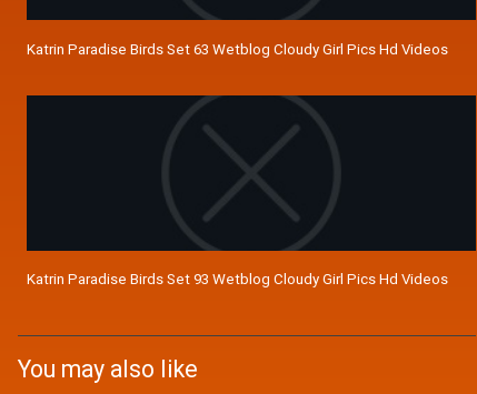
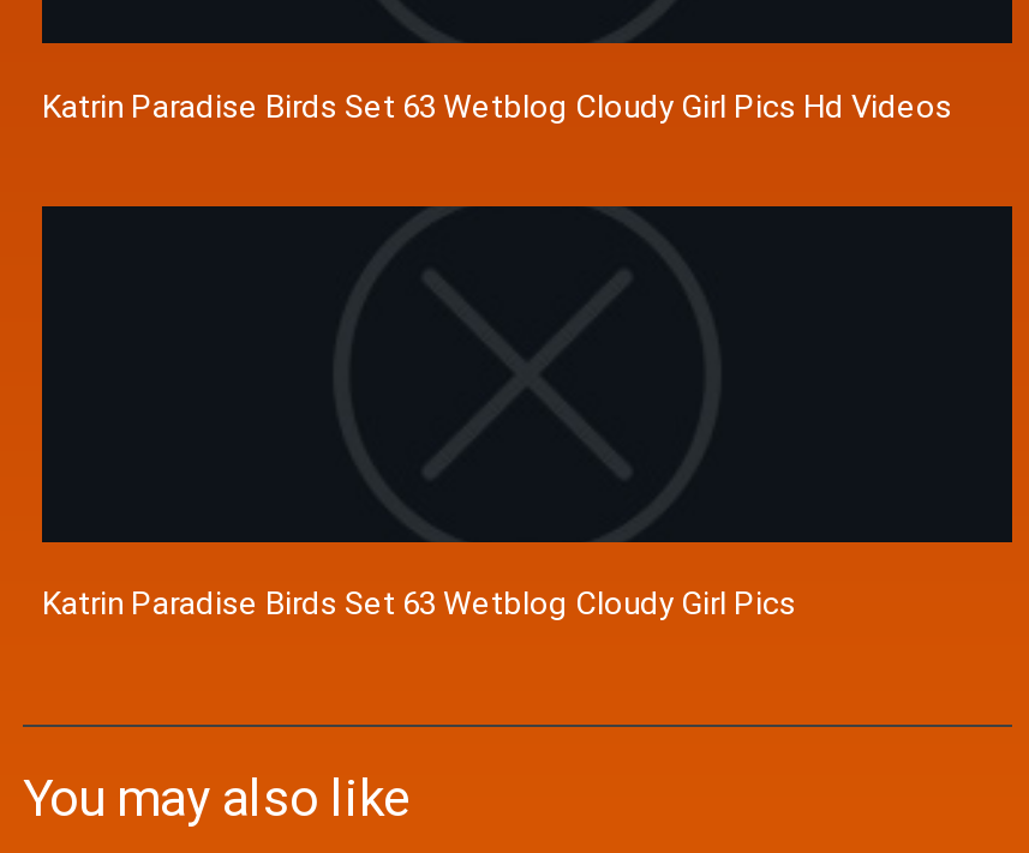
- Katrin Paradise Birds Set 93 Wetblog Cloudy Girl Pics Hd Videos
+ Katrin Paradise Birds Set 63 Wetblog Cloudy Girl Pics
